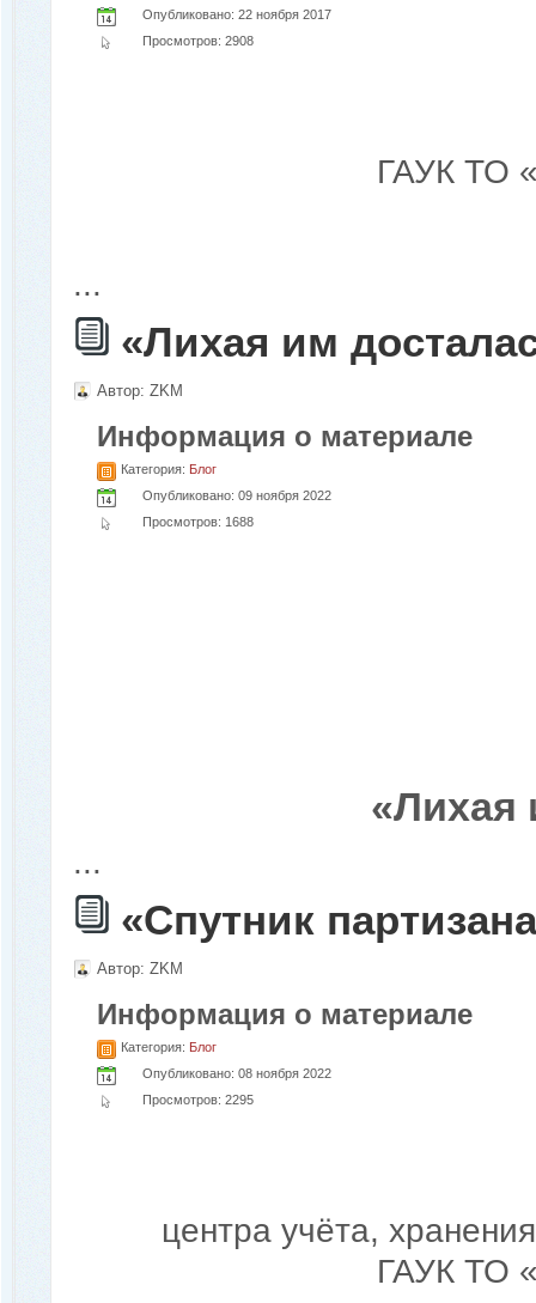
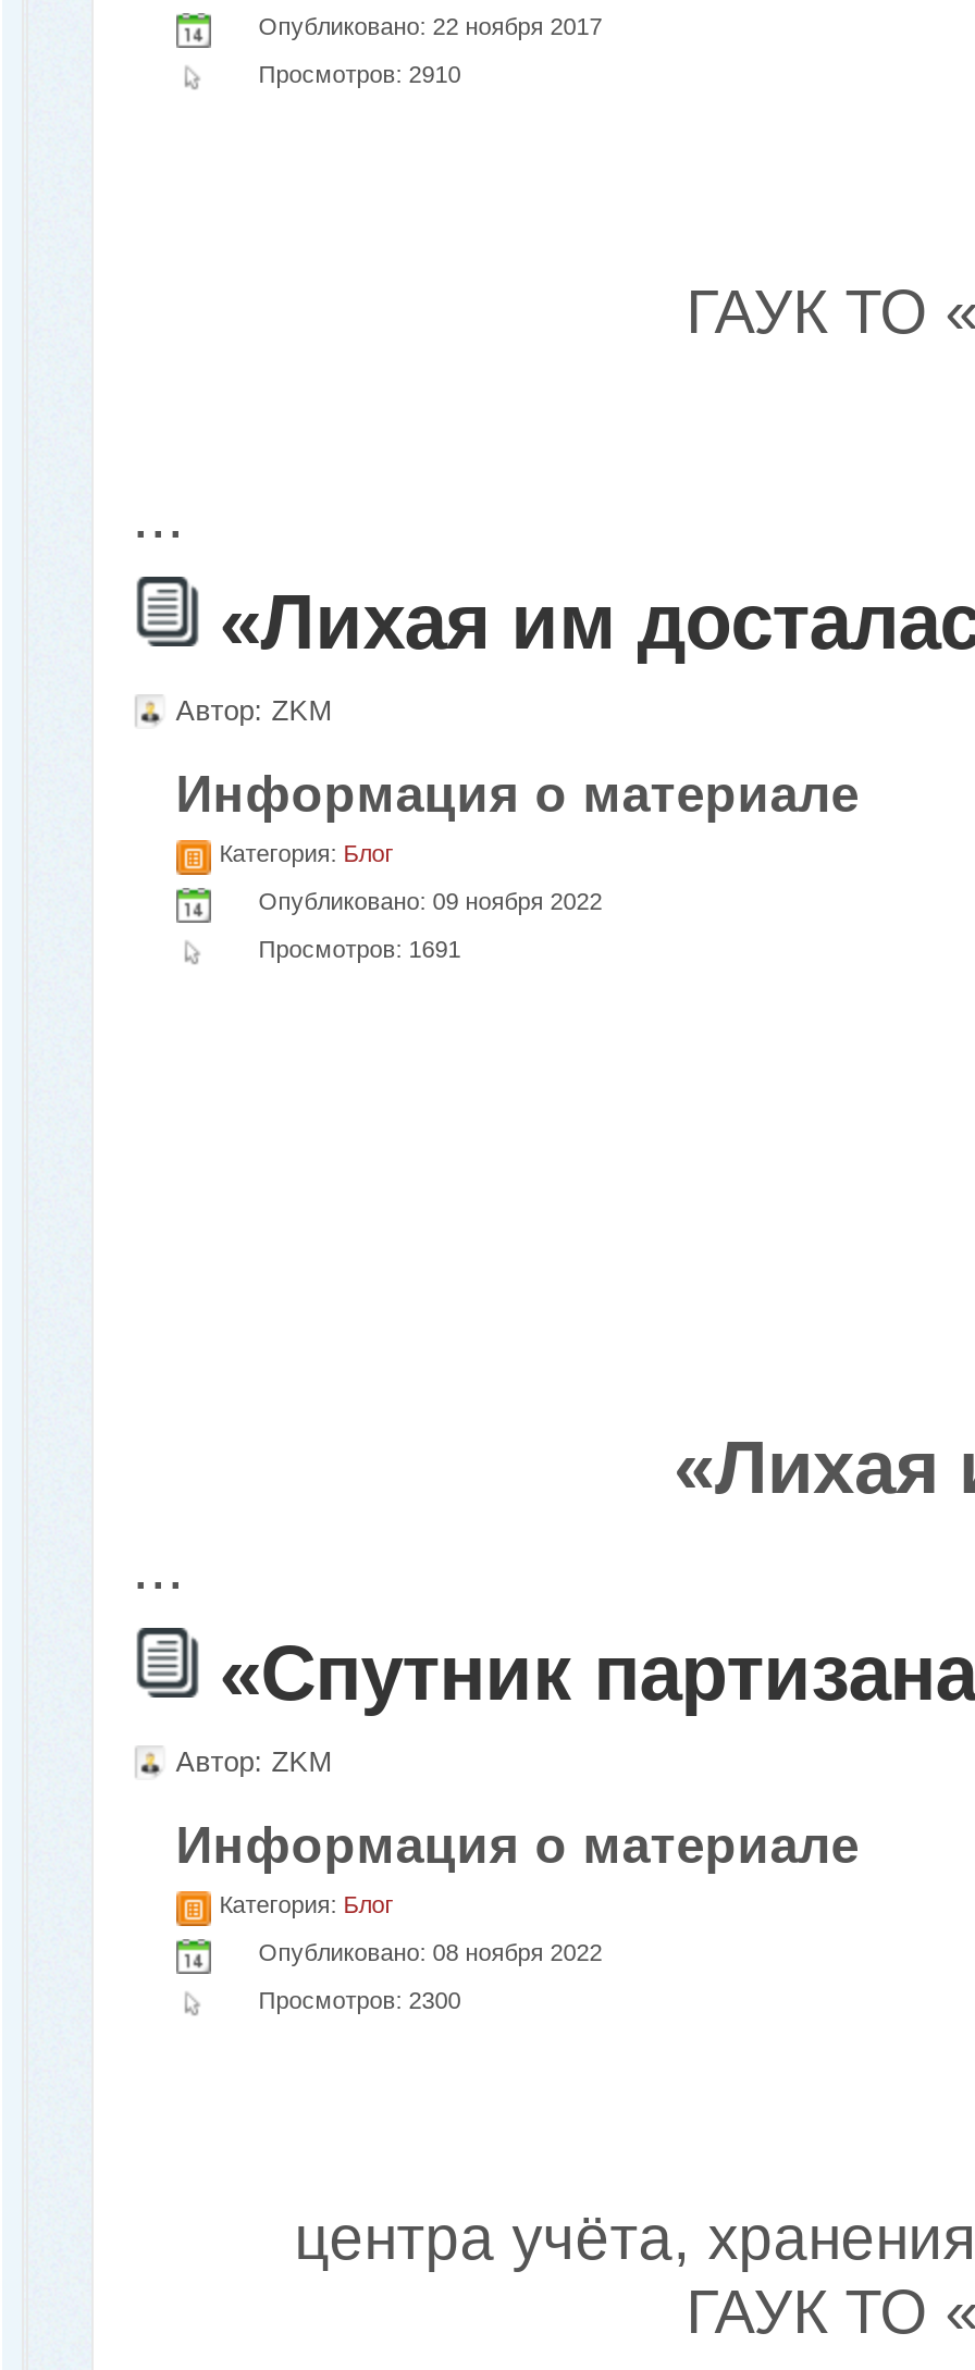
- Просмотров: 2908
+ Просмотров: 2910

- Просмотров: 1688
+ Просмотров: 1691

- Просмотров: 2295
+ Просмотров: 2300
